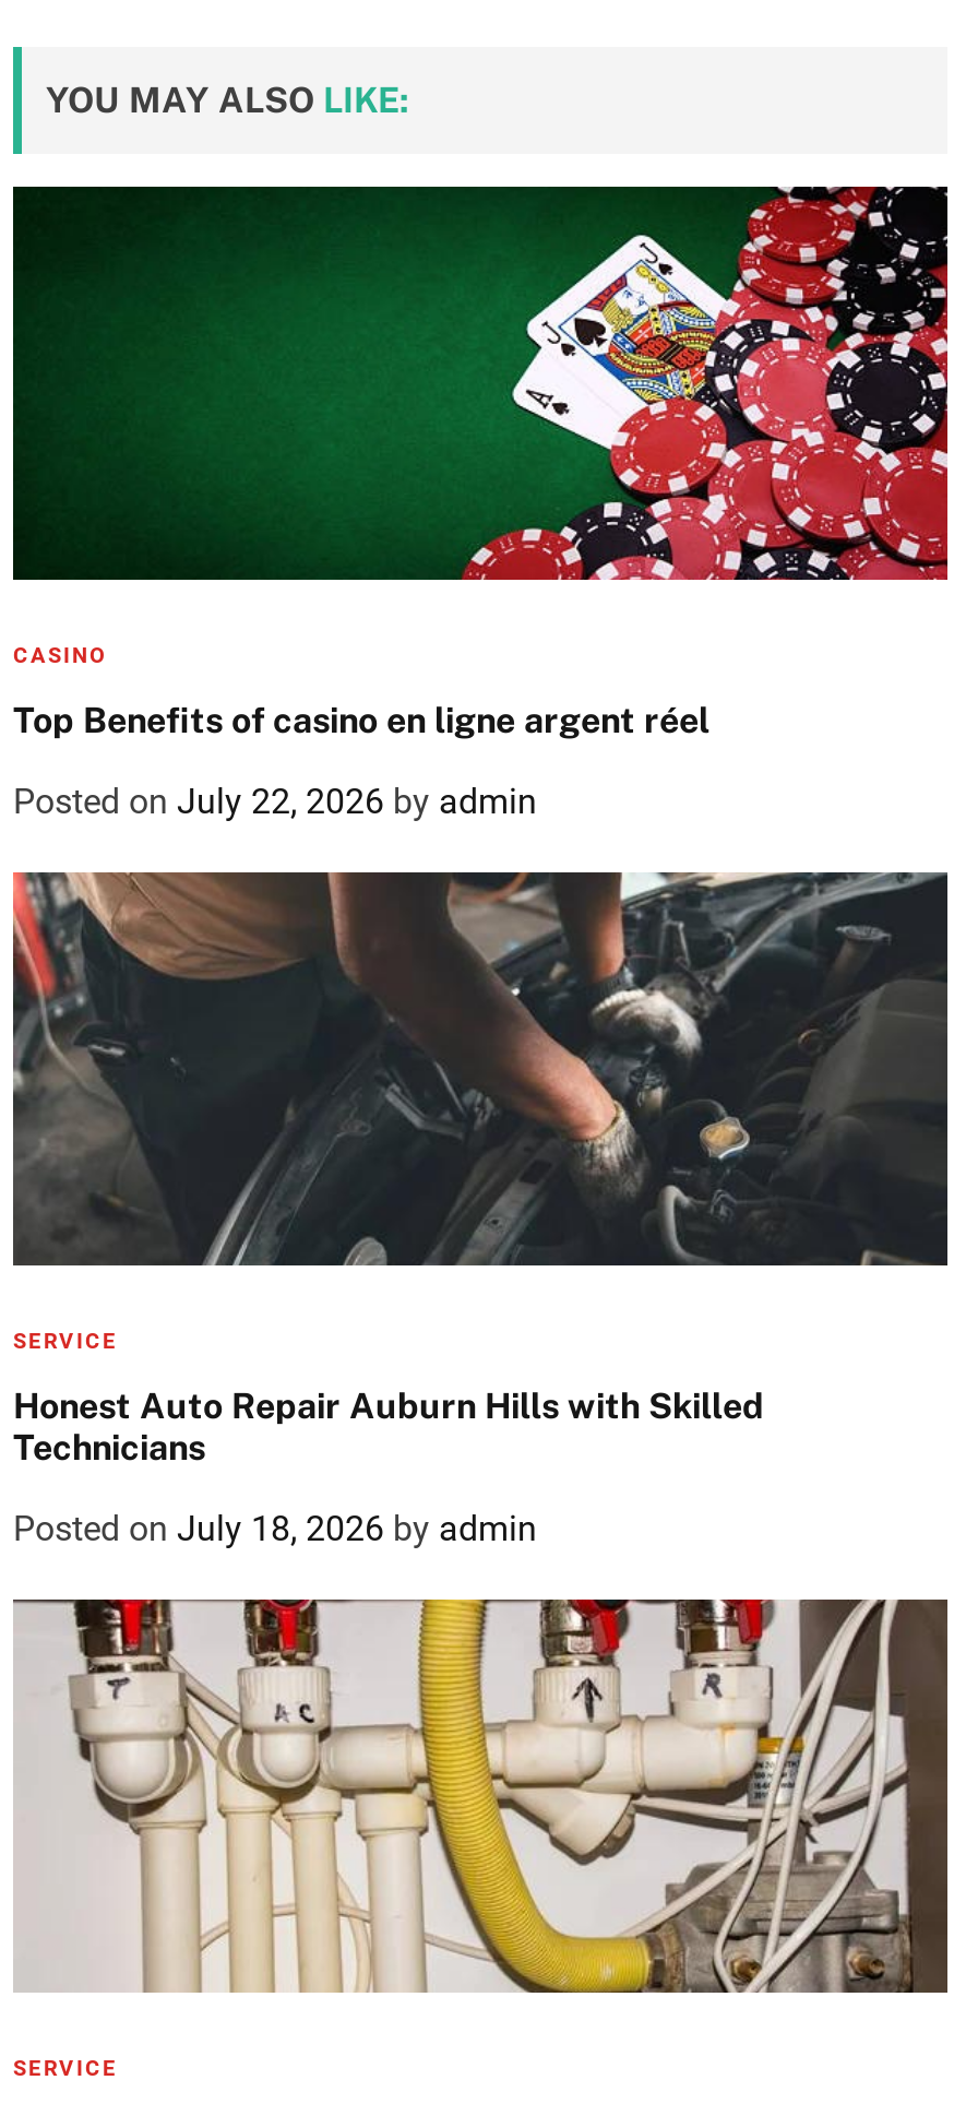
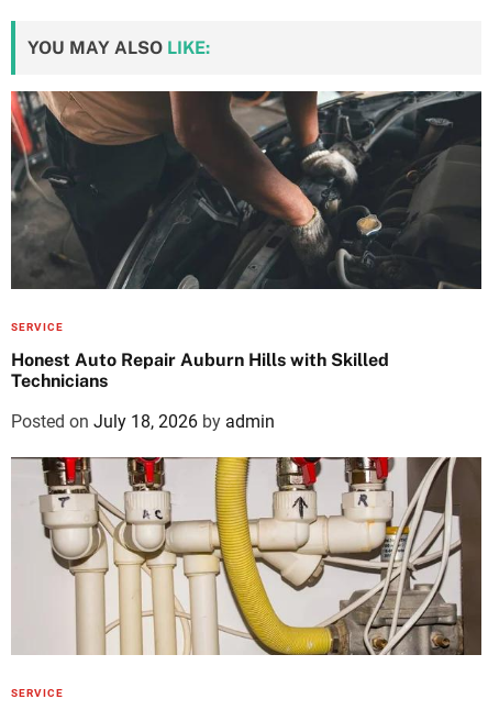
- [image]
- CASINO
- Top Benefits of casino en ligne argent réel
- Posted on July 22, 2026 by admin
